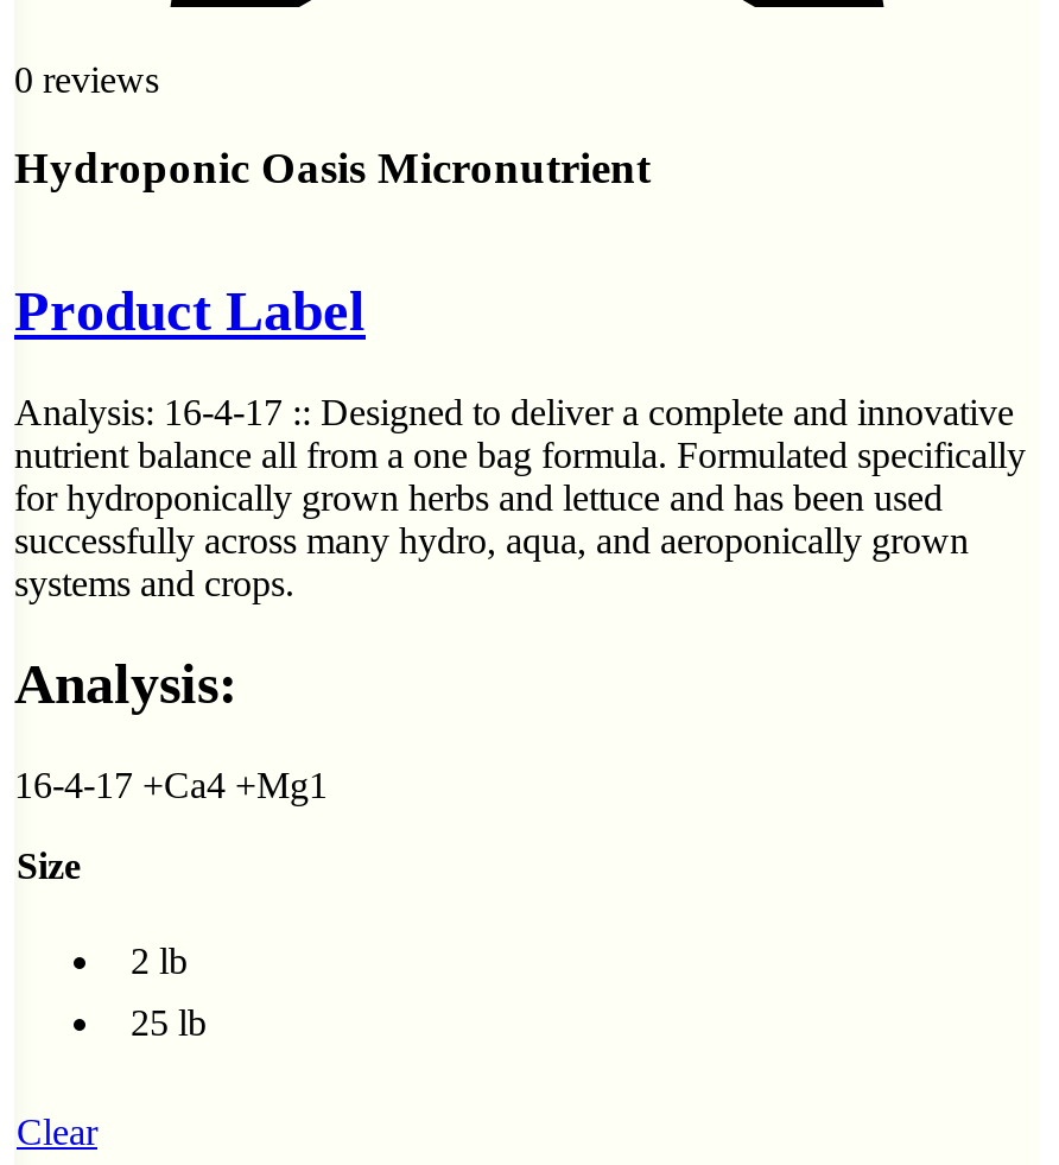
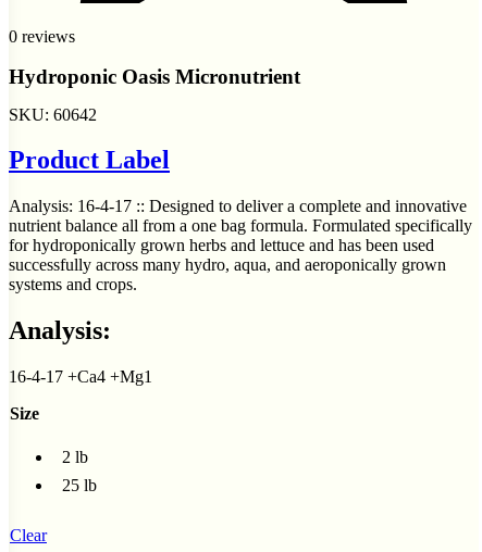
+ SKU: 60642
